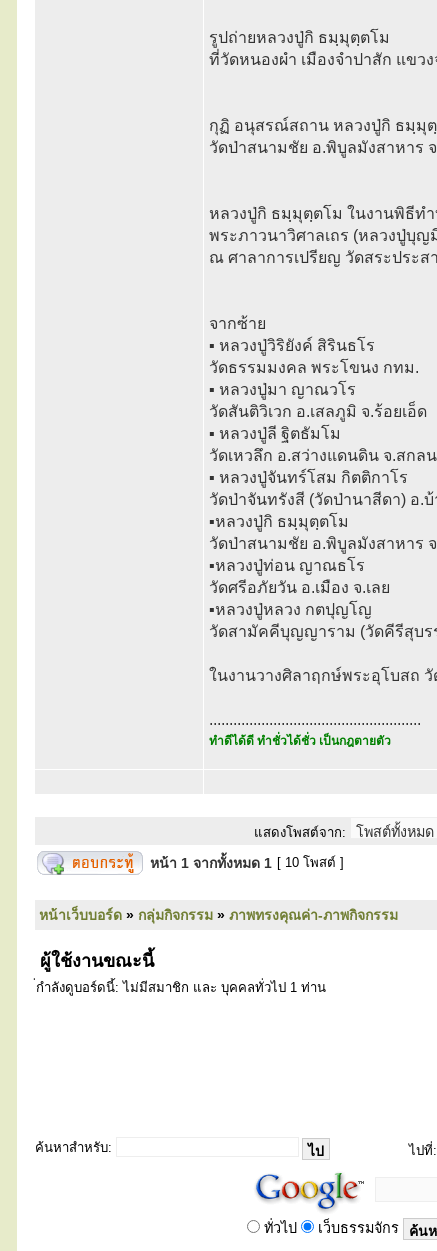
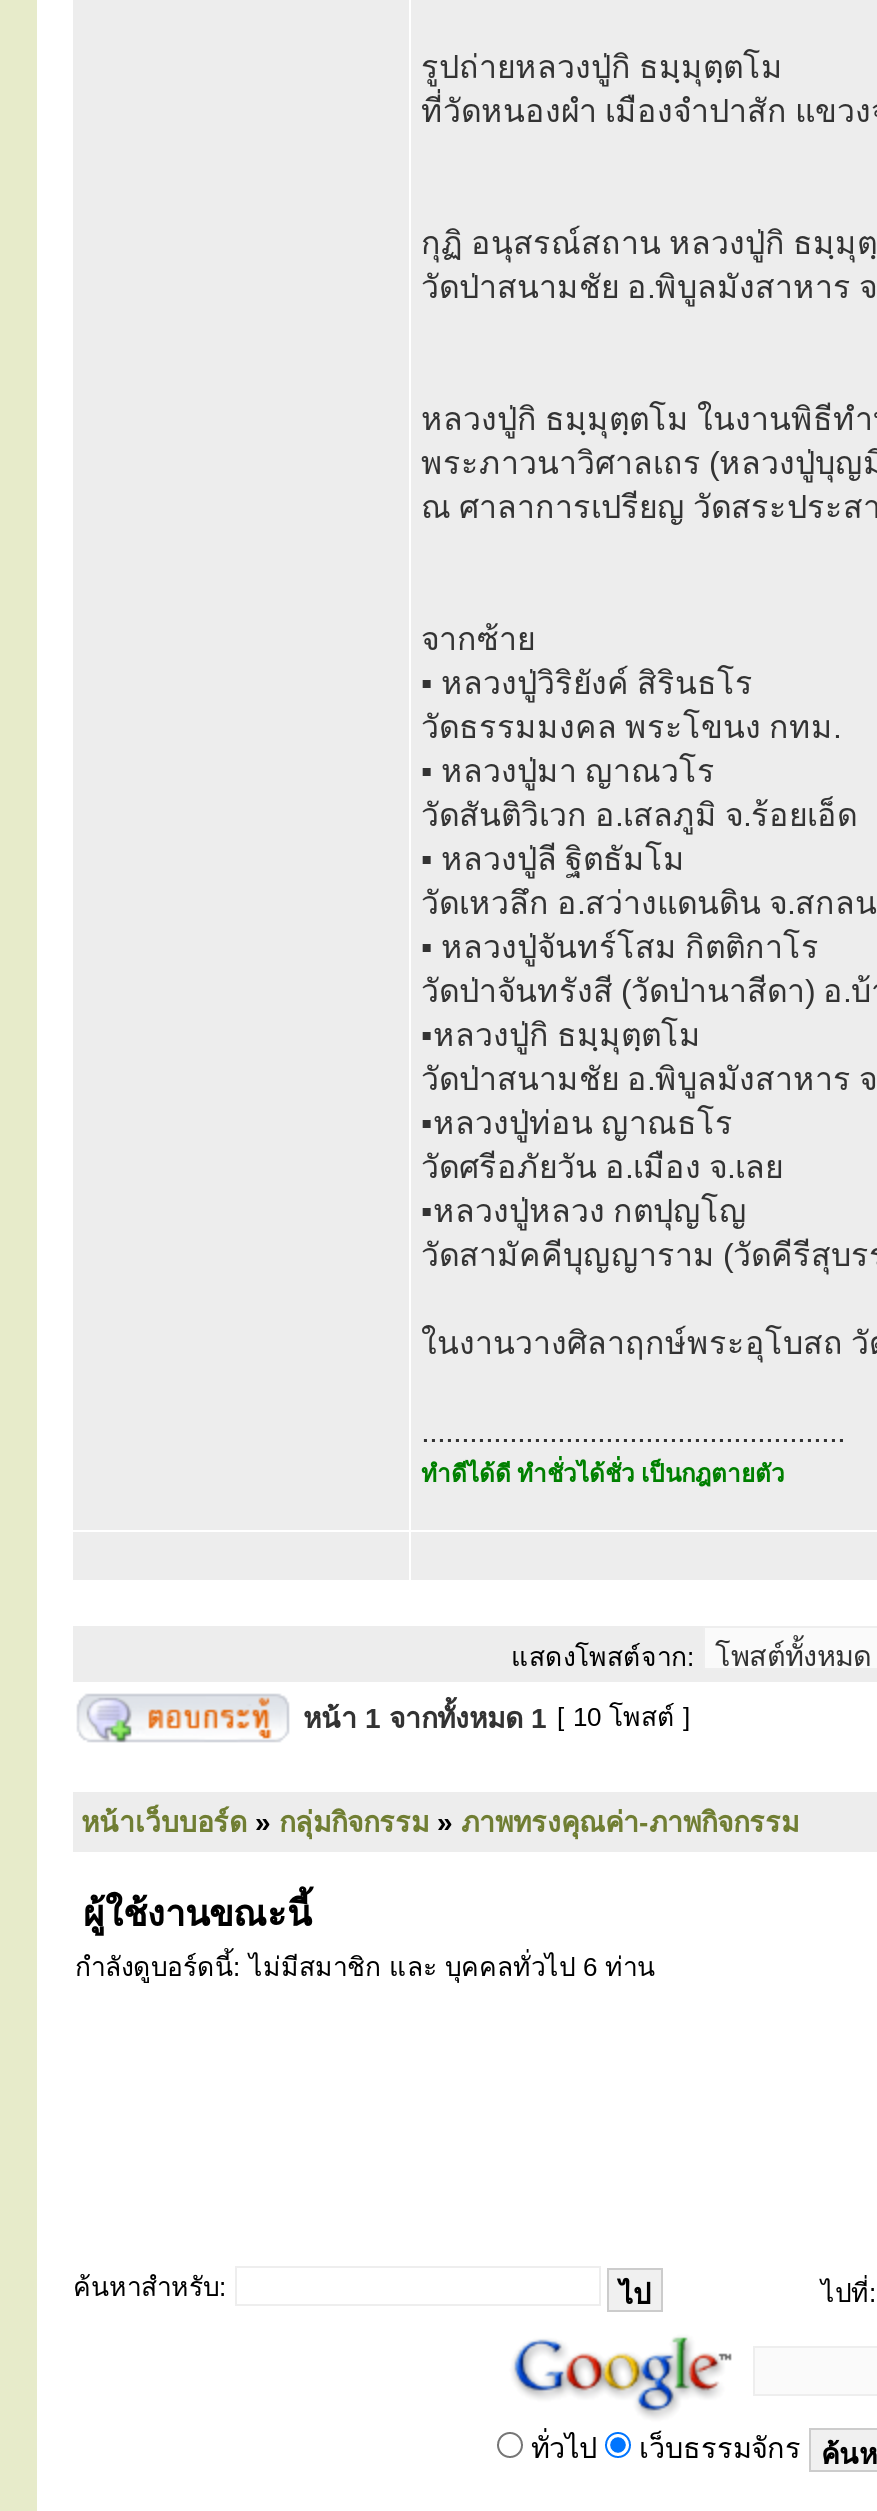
- ่กำลังดูบอร์ดนี้: ไม่มีสมาชิก และ บุคคลทั่วไป 1 ท่าน
+ กำลังดูบอร์ดนี้: ไม่มีสมาชิก และ บุคคลทั่วไป 6 ท่าน
